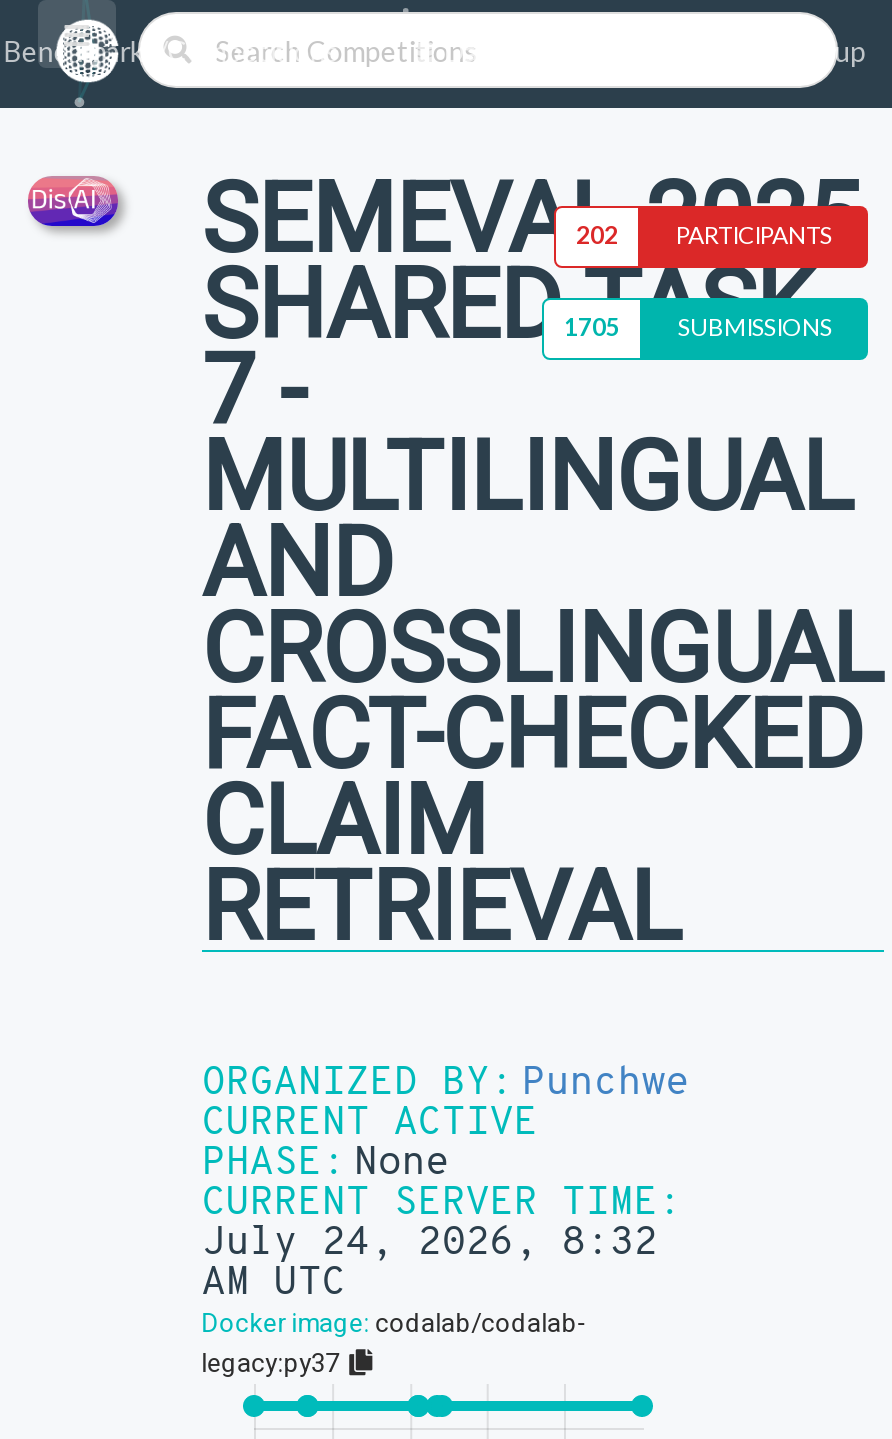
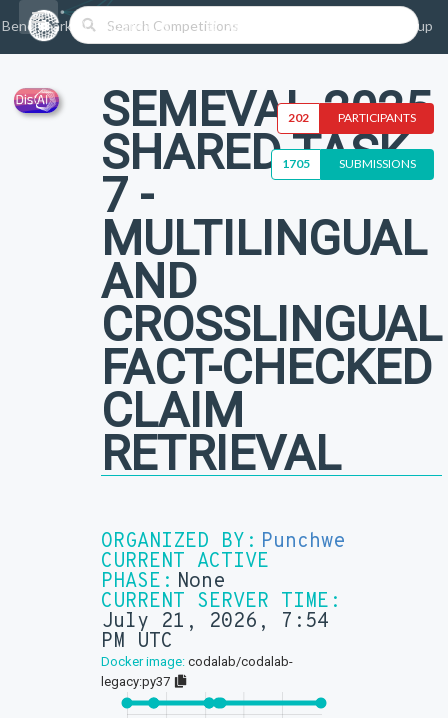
- July 24, 2026, 8:32
+ July 21, 2026, 7:54

- AM UTC
+ PM UTC
